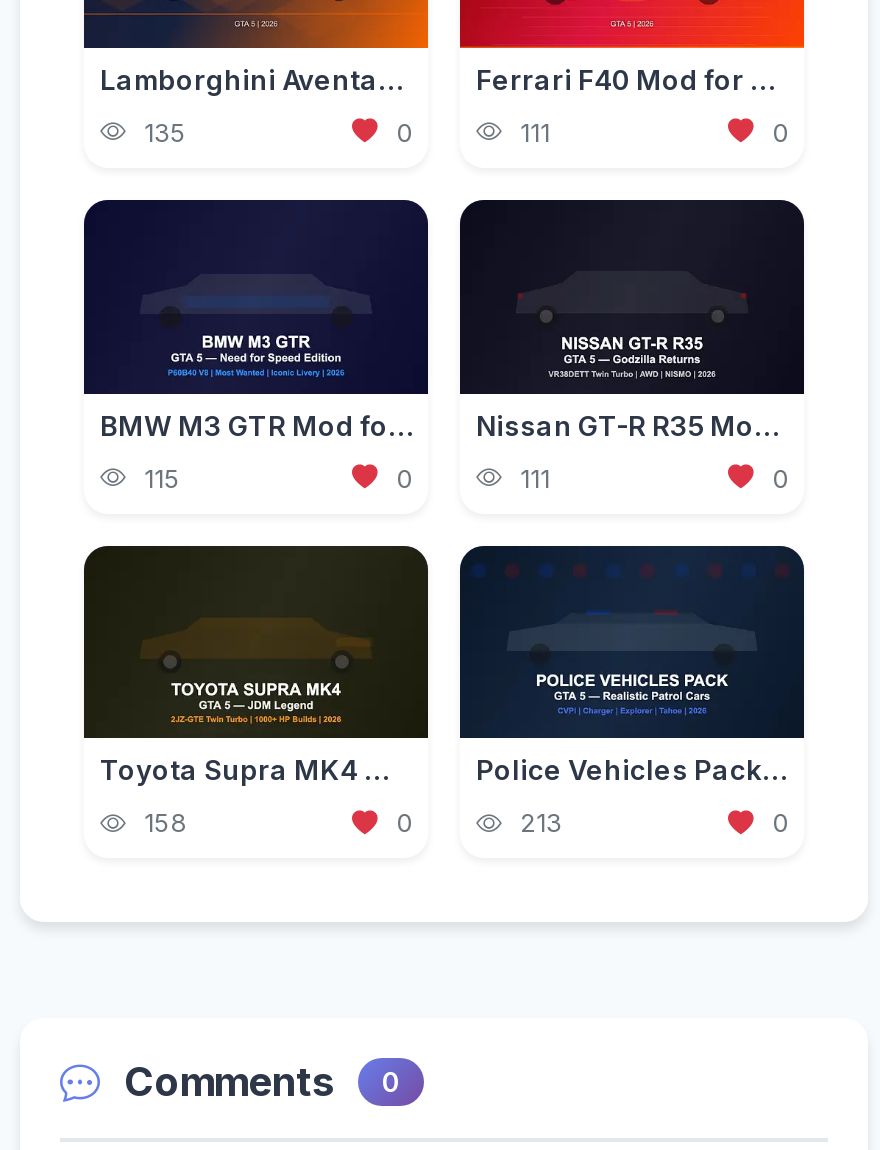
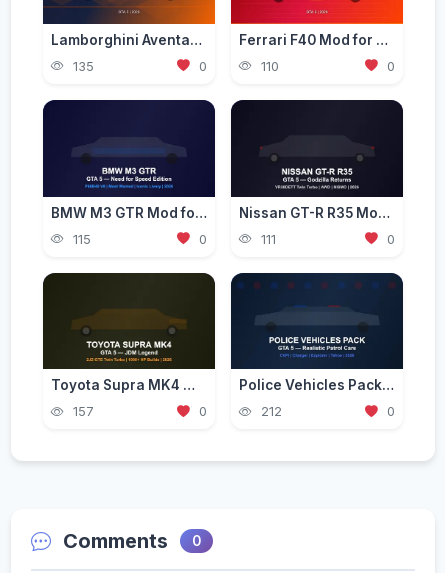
- 111
+ 110

- 158
+ 157

- 213
+ 212
